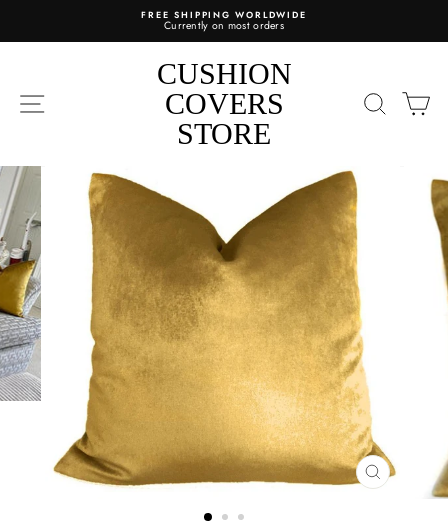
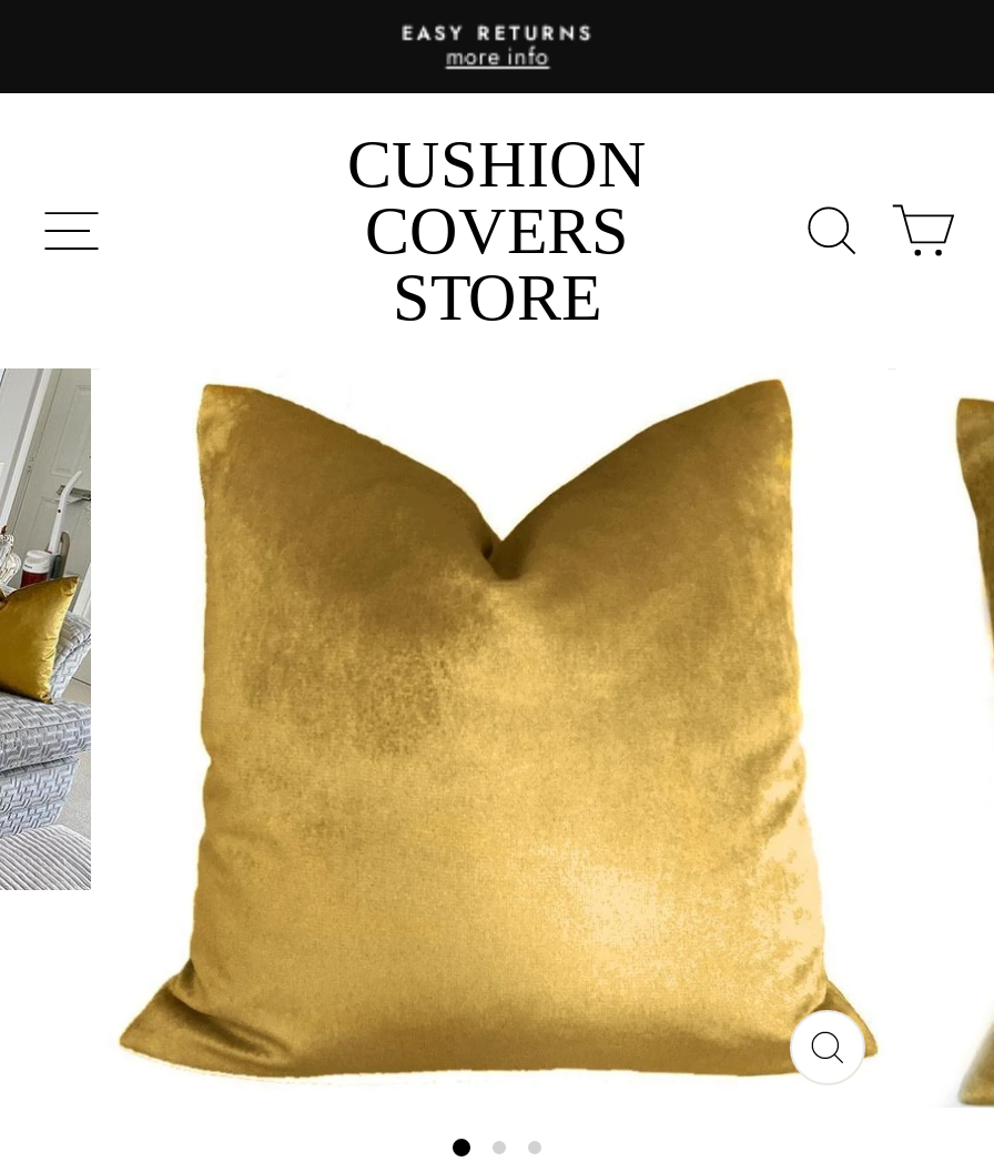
- FREE SHIPPING WORLDWIDE
- Currently on most orders
+ EASY RETURNS
+ more info
